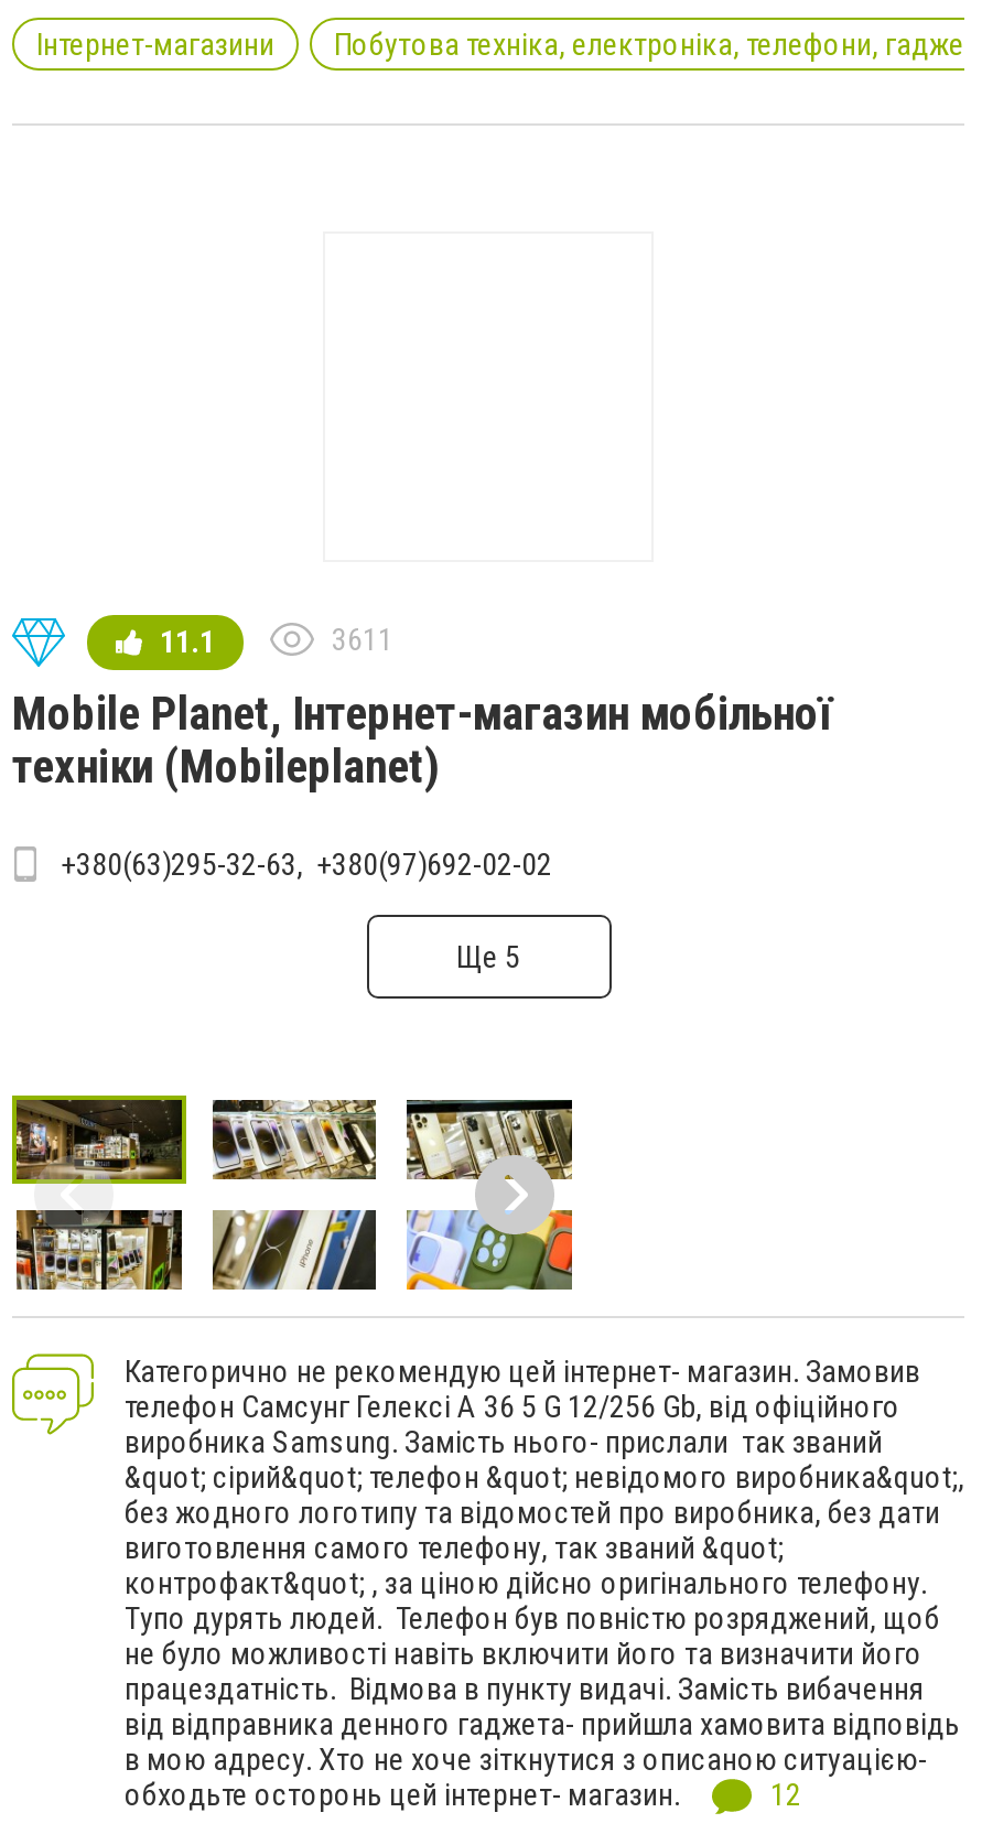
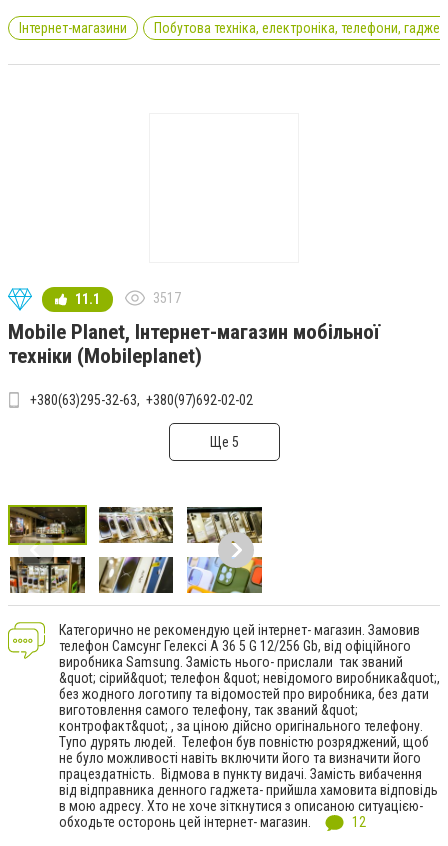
- 3611
+ 3517
